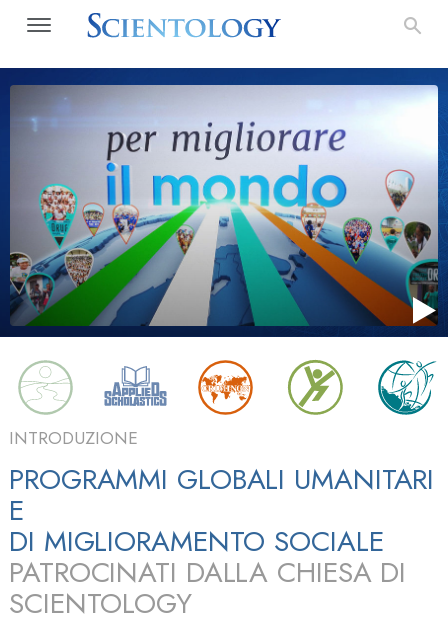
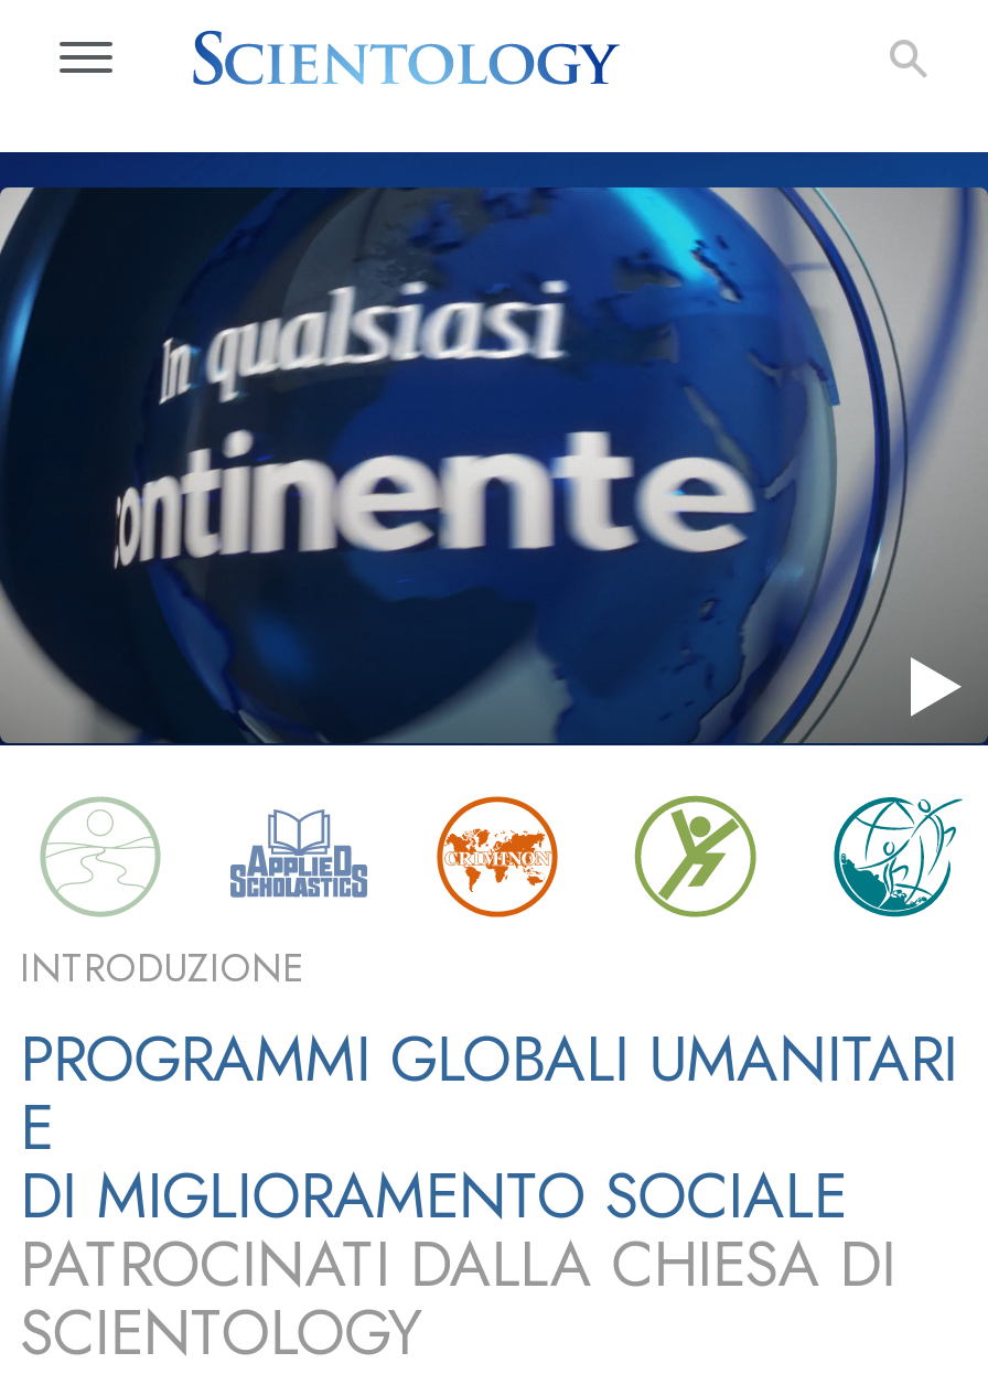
- [image]
+ [image]
